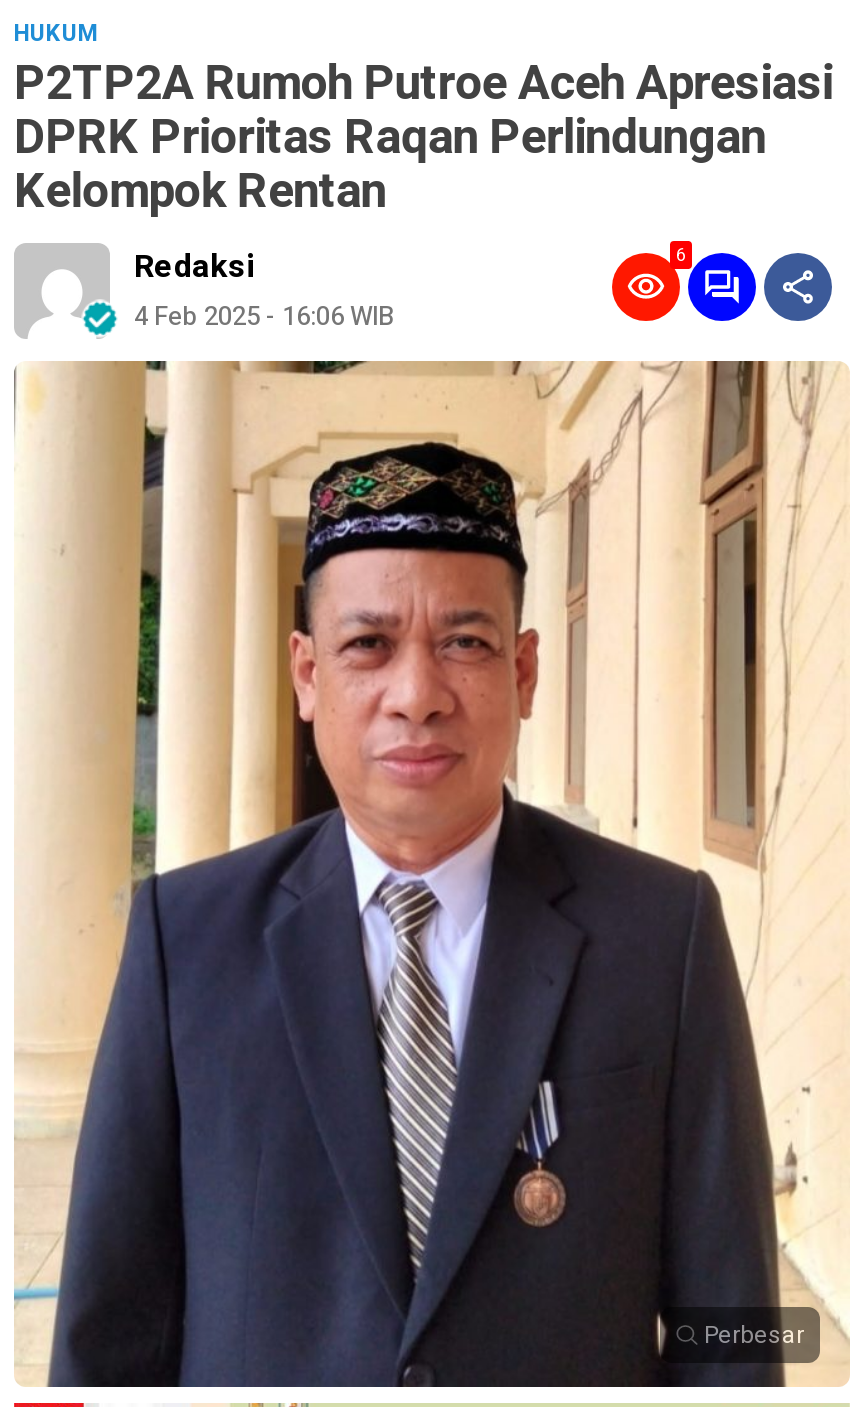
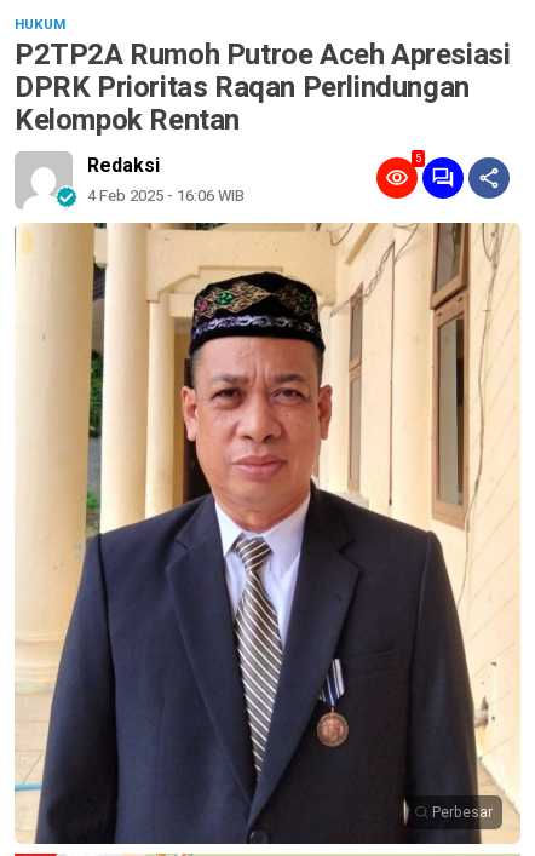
- 6
+ 5
